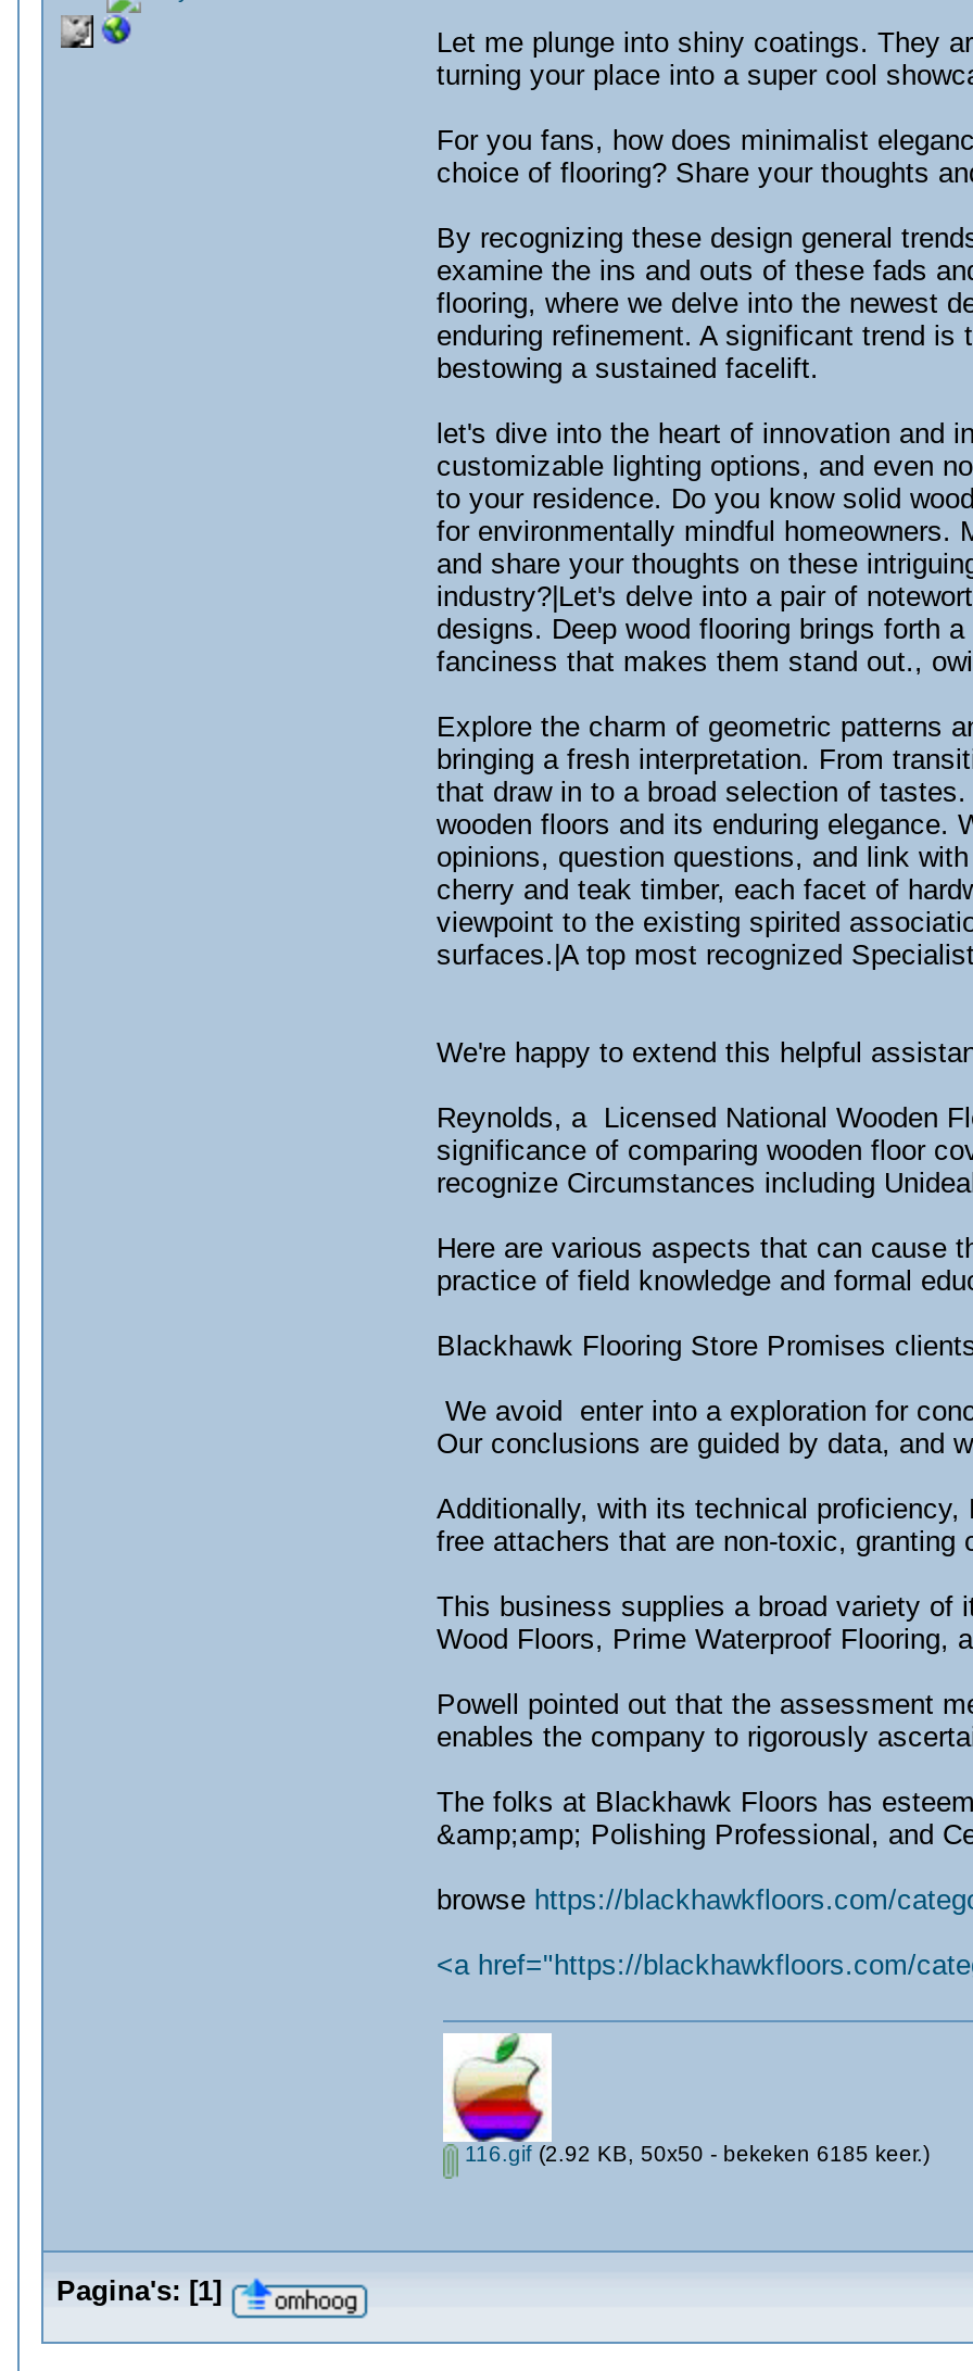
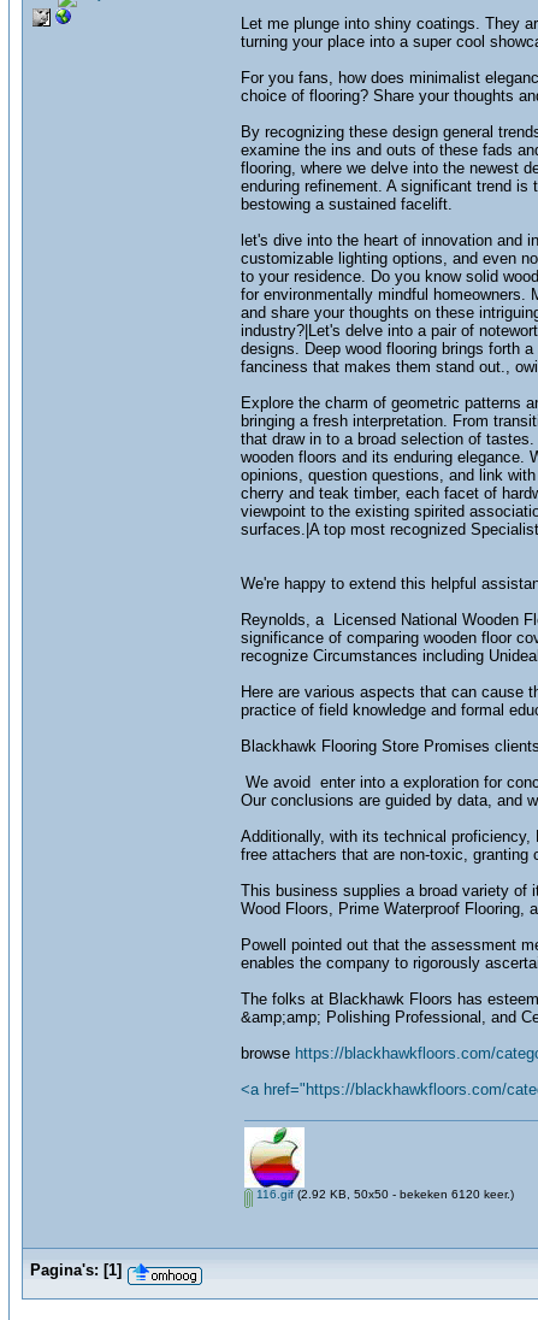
- 116.gif (2.92 KB, 50x50 - bekeken 6185 keer.)
+ 116.gif (2.92 KB, 50x50 - bekeken 6120 keer.)
